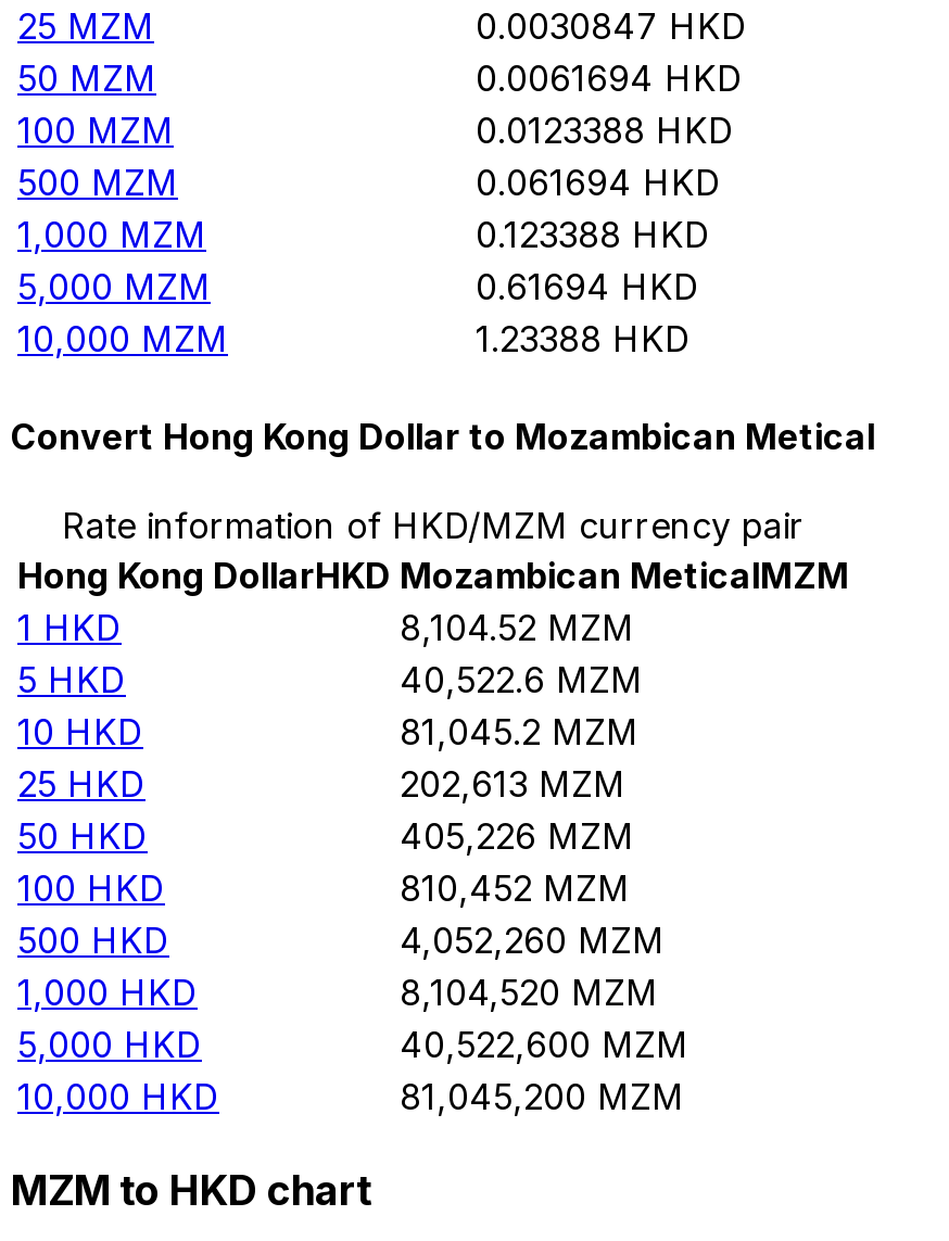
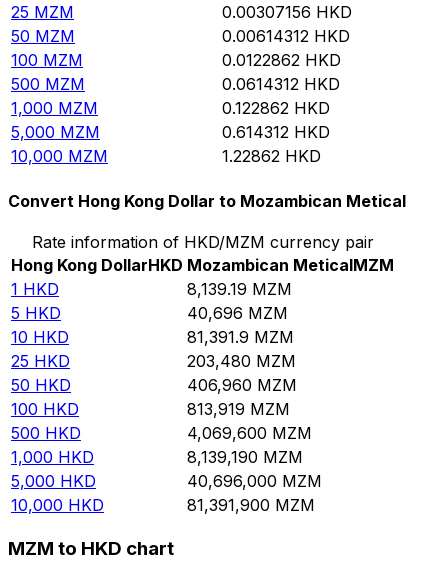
- 0.0030847 HKD
+ 0.00307156 HKD

- 0.0061694 HKD
+ 0.00614312 HKD

- 0.0123388 HKD
+ 0.0122862 HKD

- 0.061694 HKD
+ 0.0614312 HKD

- 0.123388 HKD
+ 0.122862 HKD

- 0.61694 HKD
+ 0.614312 HKD

- 1.23388 HKD
+ 1.22862 HKD

- 8,104.52 MZM
+ 8,139.19 MZM

- 40,522.6 MZM
+ 40,696 MZM

- 81,045.2 MZM
+ 81,391.9 MZM

- 202,613 MZM
+ 203,480 MZM

- 405,226 MZM
+ 406,960 MZM

- 810,452 MZM
+ 813,919 MZM

- 4,052,260 MZM
+ 4,069,600 MZM

- 8,104,520 MZM
+ 8,139,190 MZM

- 40,522,600 MZM
+ 40,696,000 MZM

- 81,045,200 MZM
+ 81,391,900 MZM
